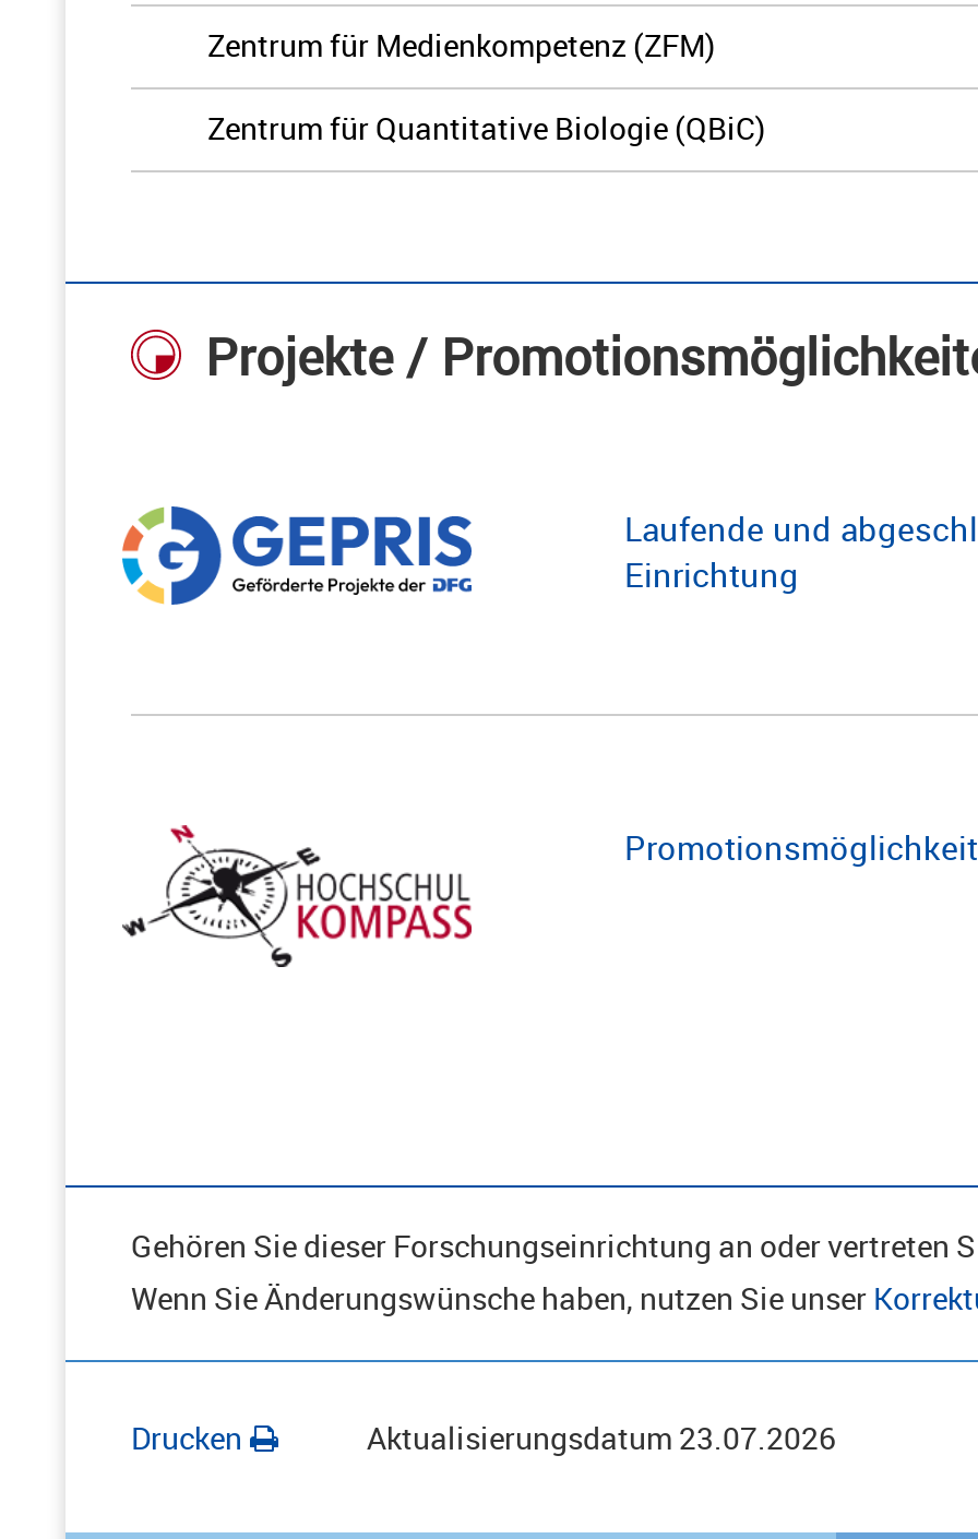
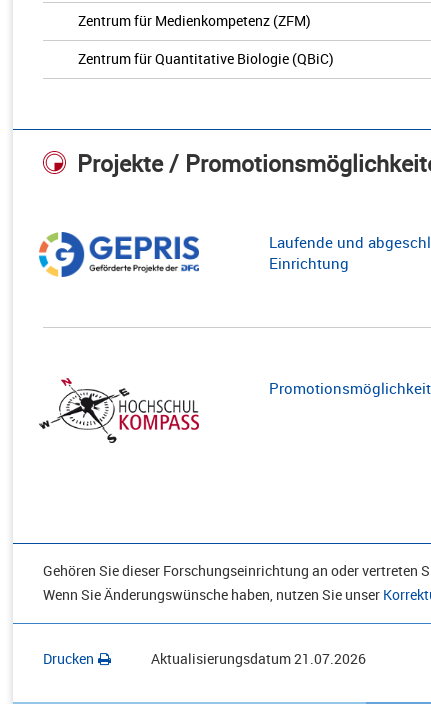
- Aktualisierungsdatum 23.07.2026
+ Aktualisierungsdatum 21.07.2026
